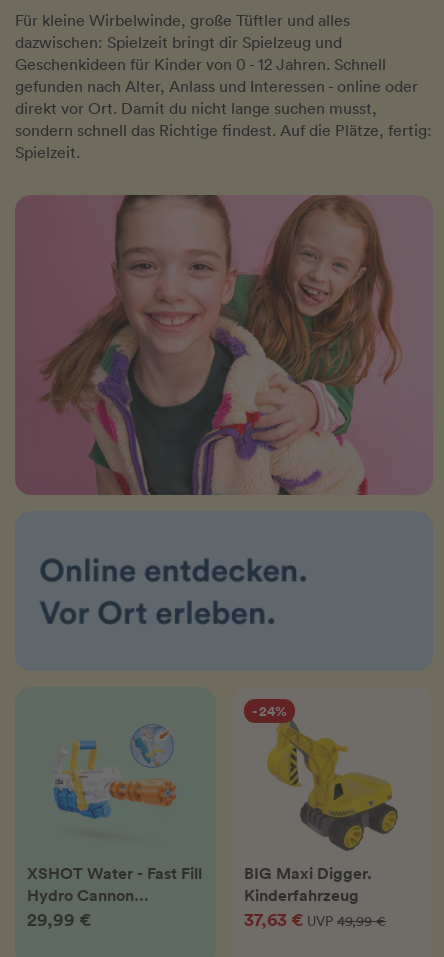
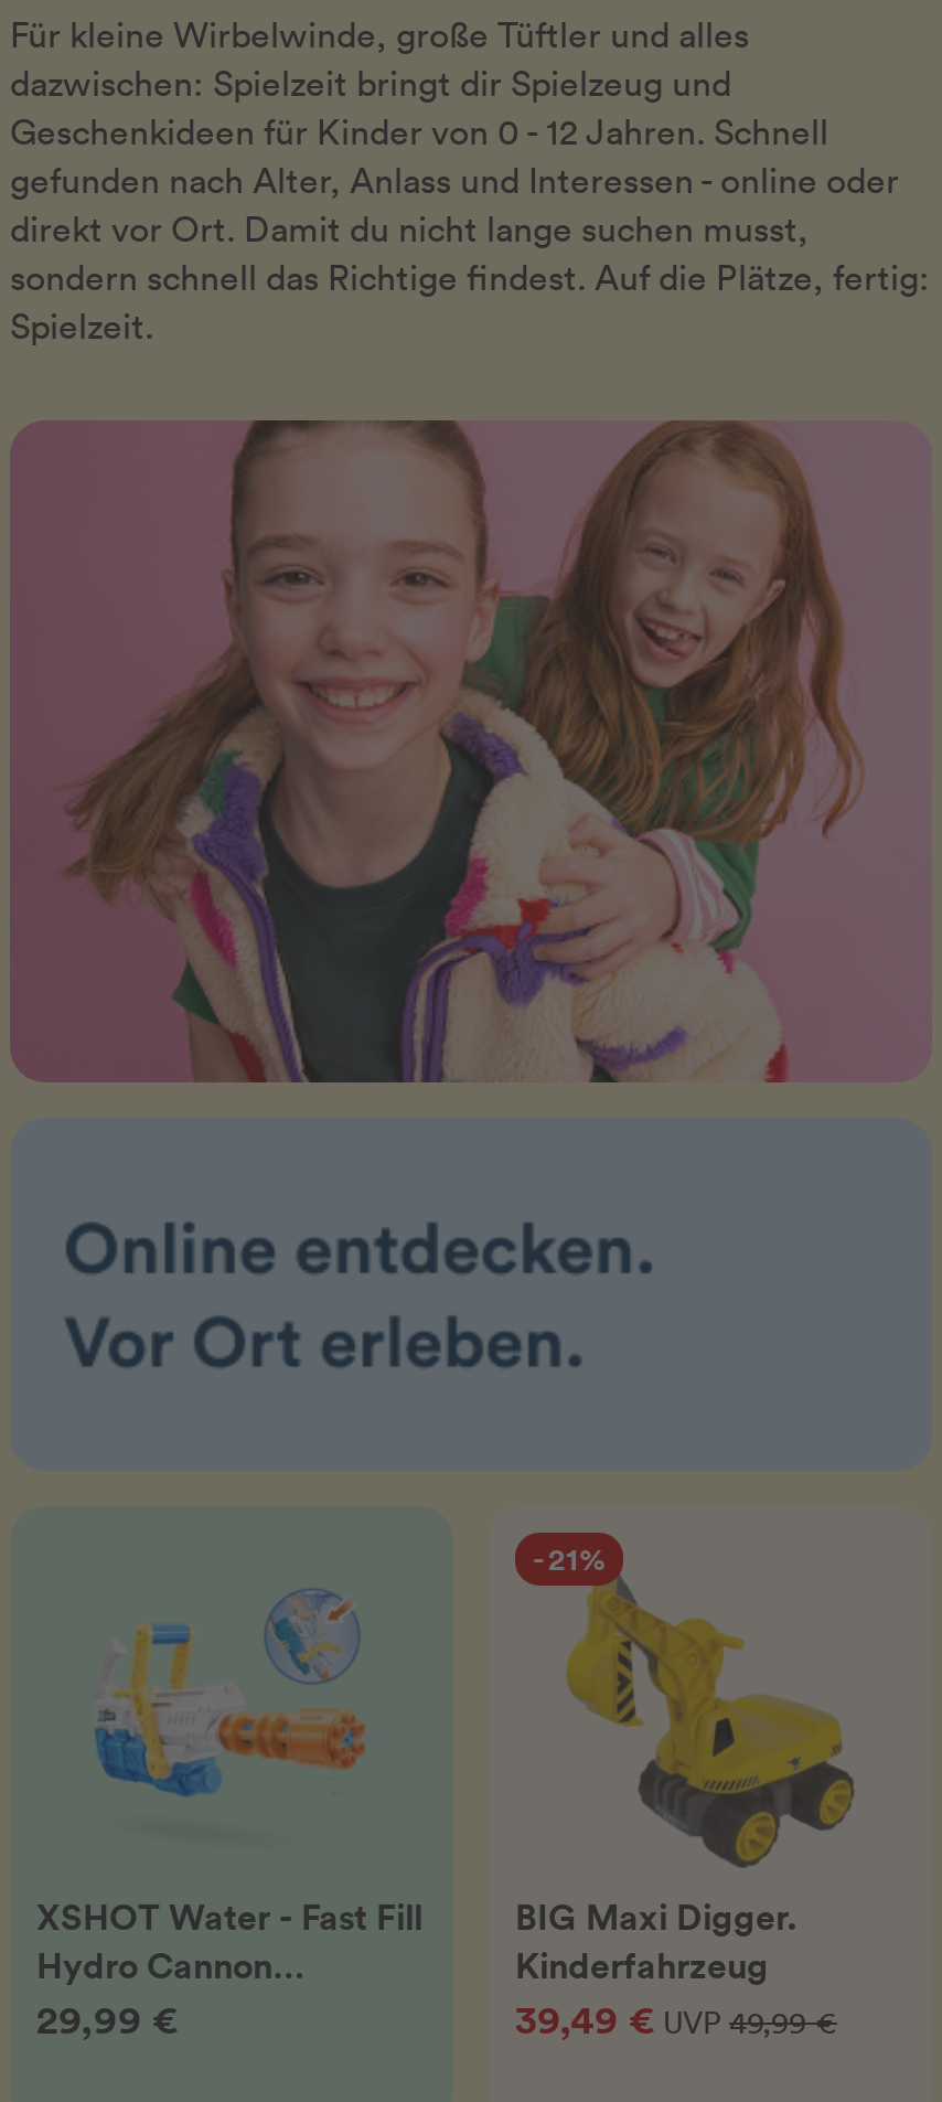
- - 24%
+ - 21%

- 37,63 €UVP 49,99 €
+ 39,49 €UVP 49,99 €
